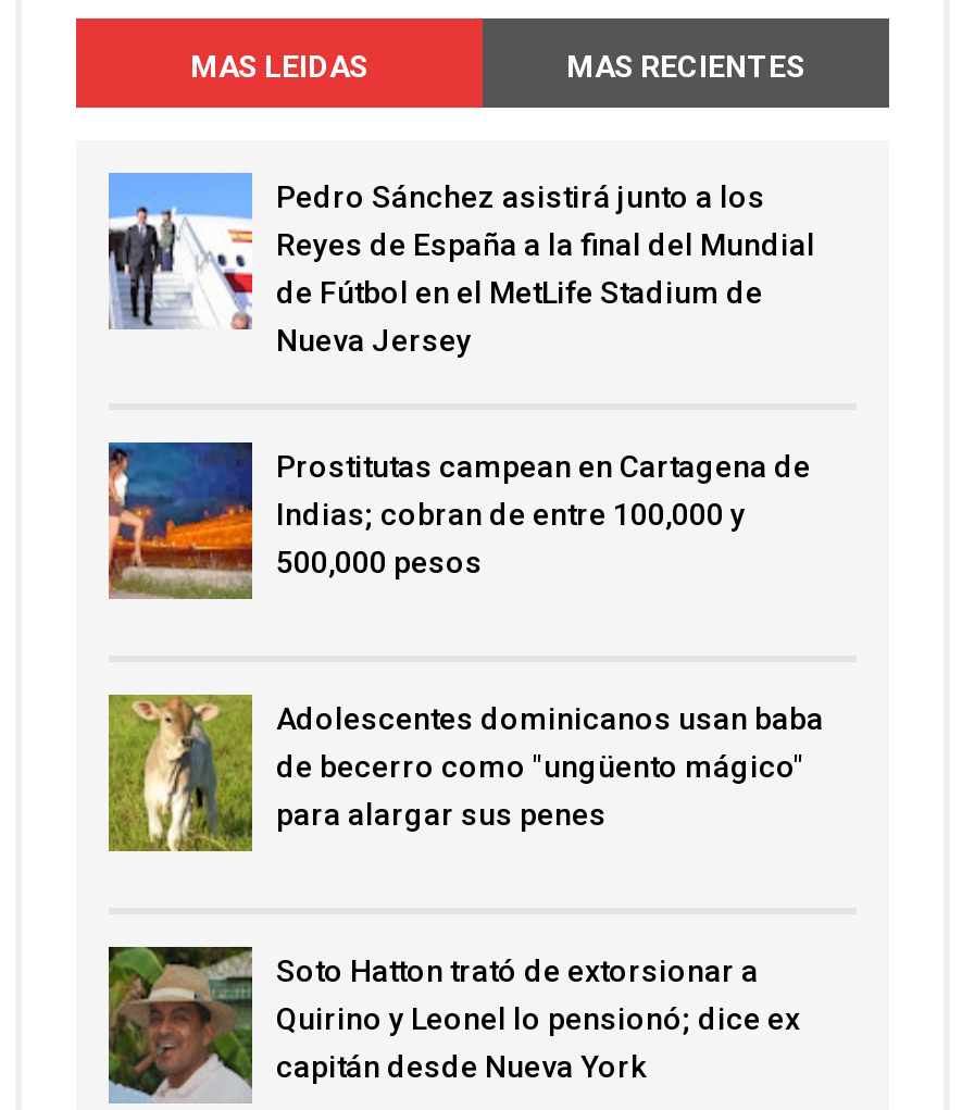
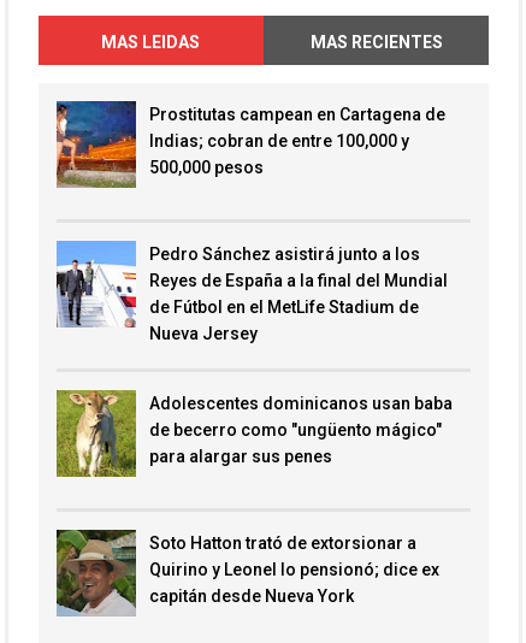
moved down: [image] | Pedro Sánchez asistirá junto a los | Reyes de España a la final del Mundial | de Fútbol en el MetLife Stadium de | Nueva Jersey

moved up: [image] | Prostitutas campean en Cartagena de | Indias; cobran de entre 100,000 y | 500,000 pesos
